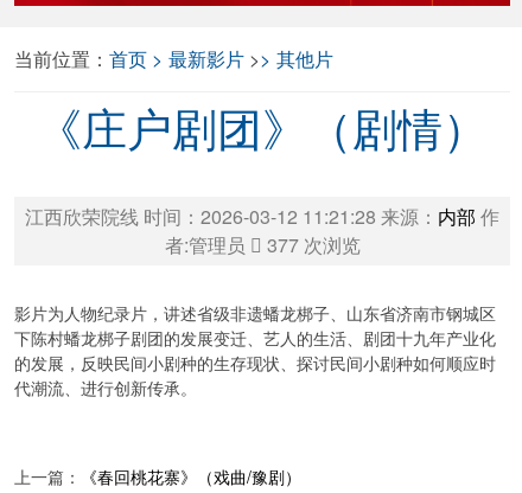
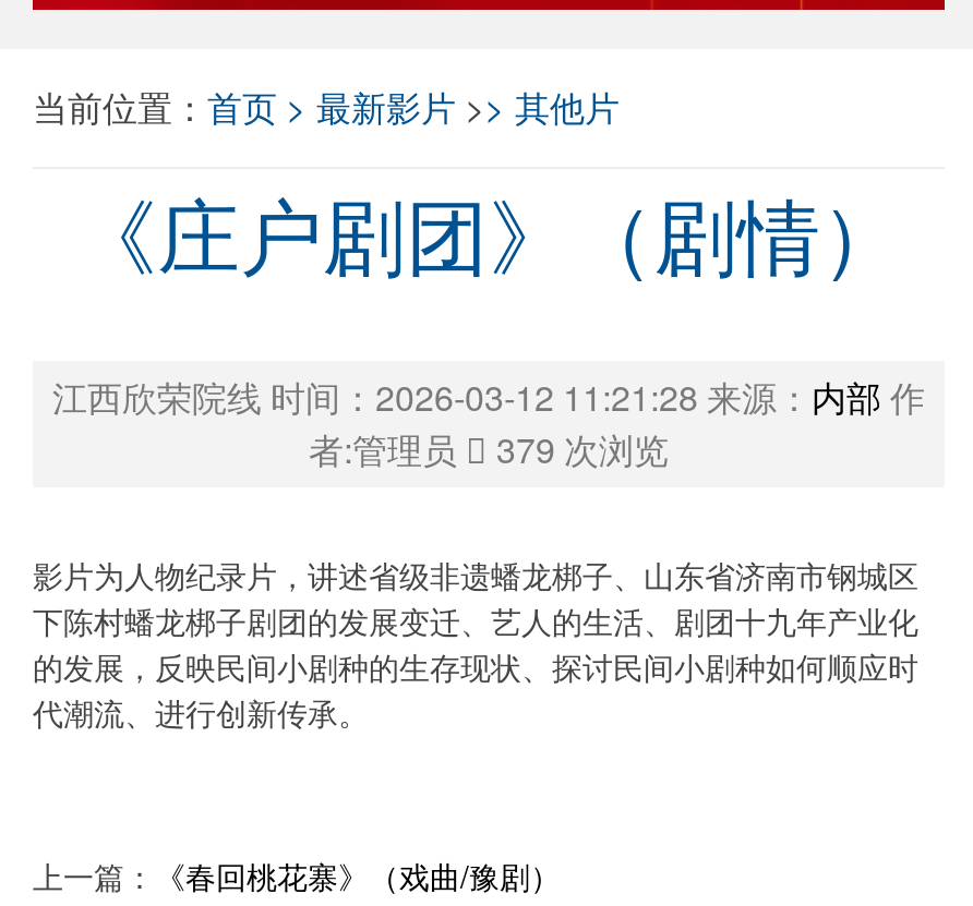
- 者:管理员 377次浏览
+ 者:管理员 379次浏览
